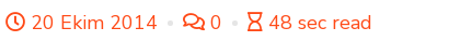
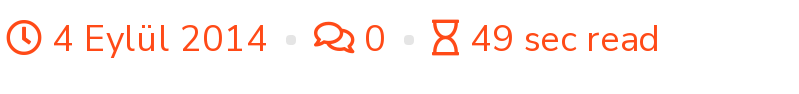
- 20 Ekim 2014
+ 4 Eylül 2014

- 48 sec read
+ 49 sec read
